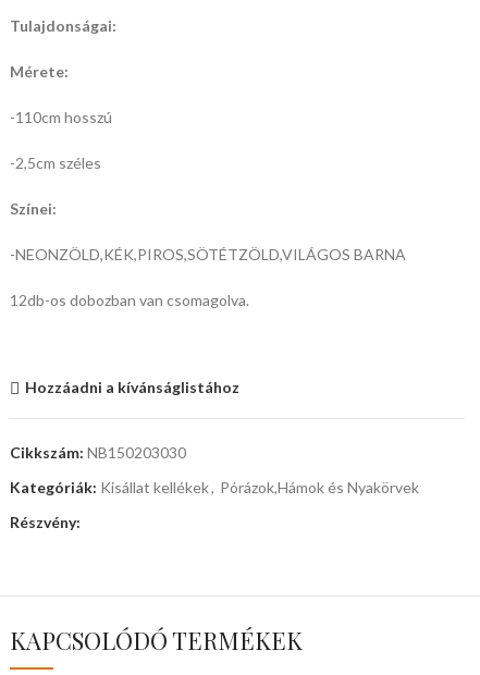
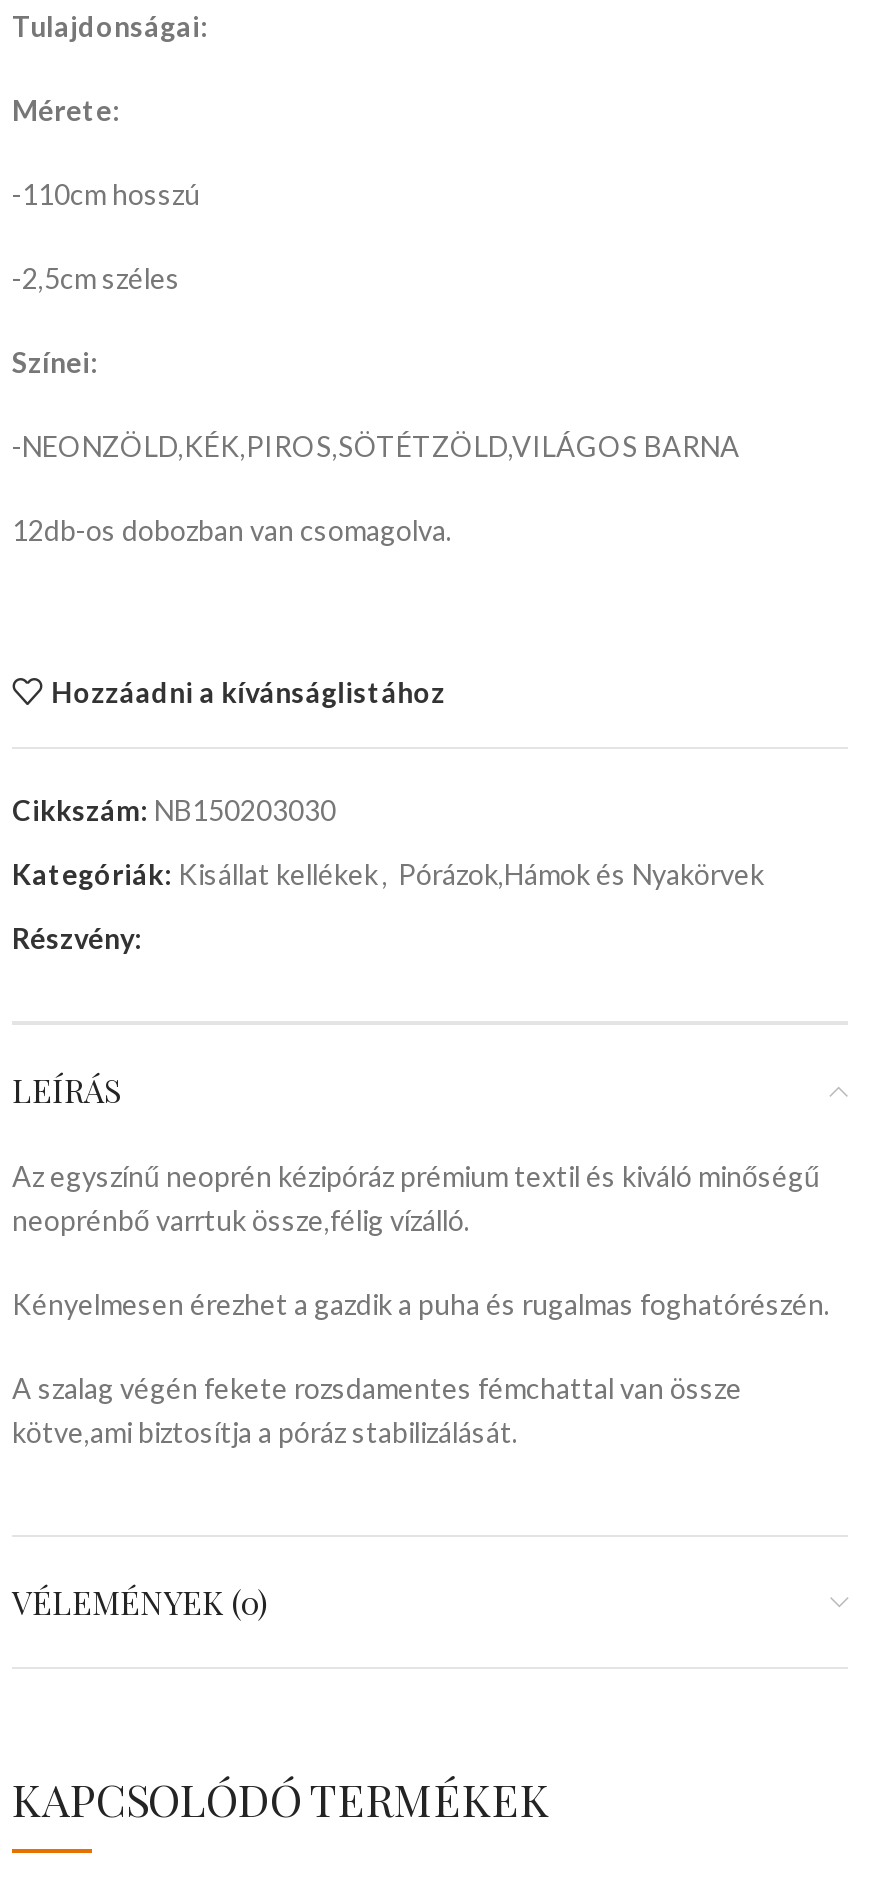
+ LEÍRÁS
+ Az egyszínű neoprén kézipóráz prémium textil és kiváló minőségű
+ neoprénbő varrtuk össze,félig vízálló.
+ Kényelmesen érezhet a gazdik a puha és rugalmas foghatórészén.
+ A szalag végén fekete rozsdamentes fémchattal van össze
+ kötve,ami biztosítja a póráz stabilizálását.

+ VÉLEMÉNYEK (0)
